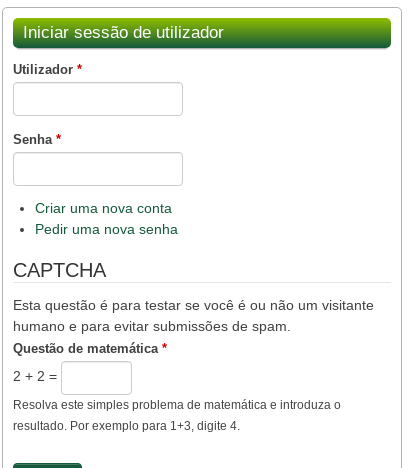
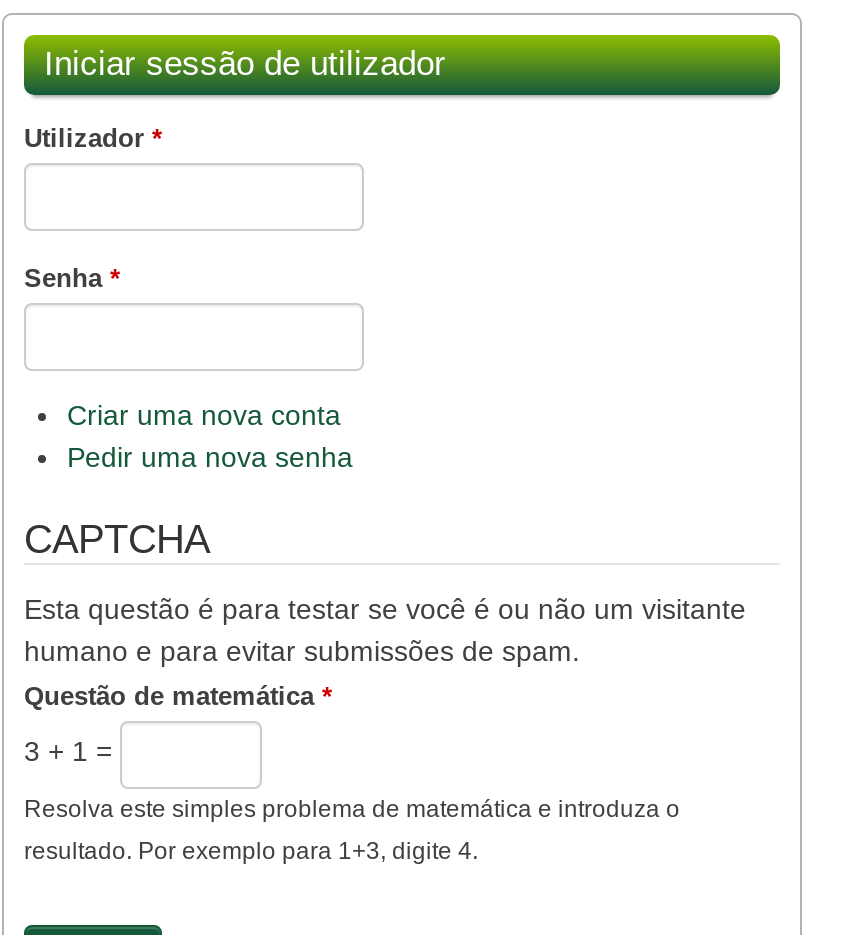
- 2 + 2 =
+ 3 + 1 =
